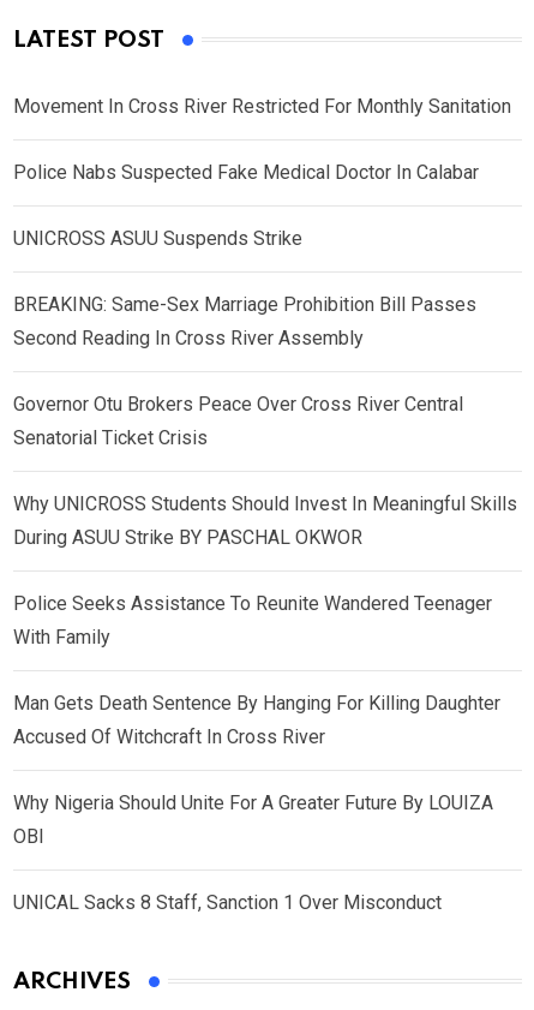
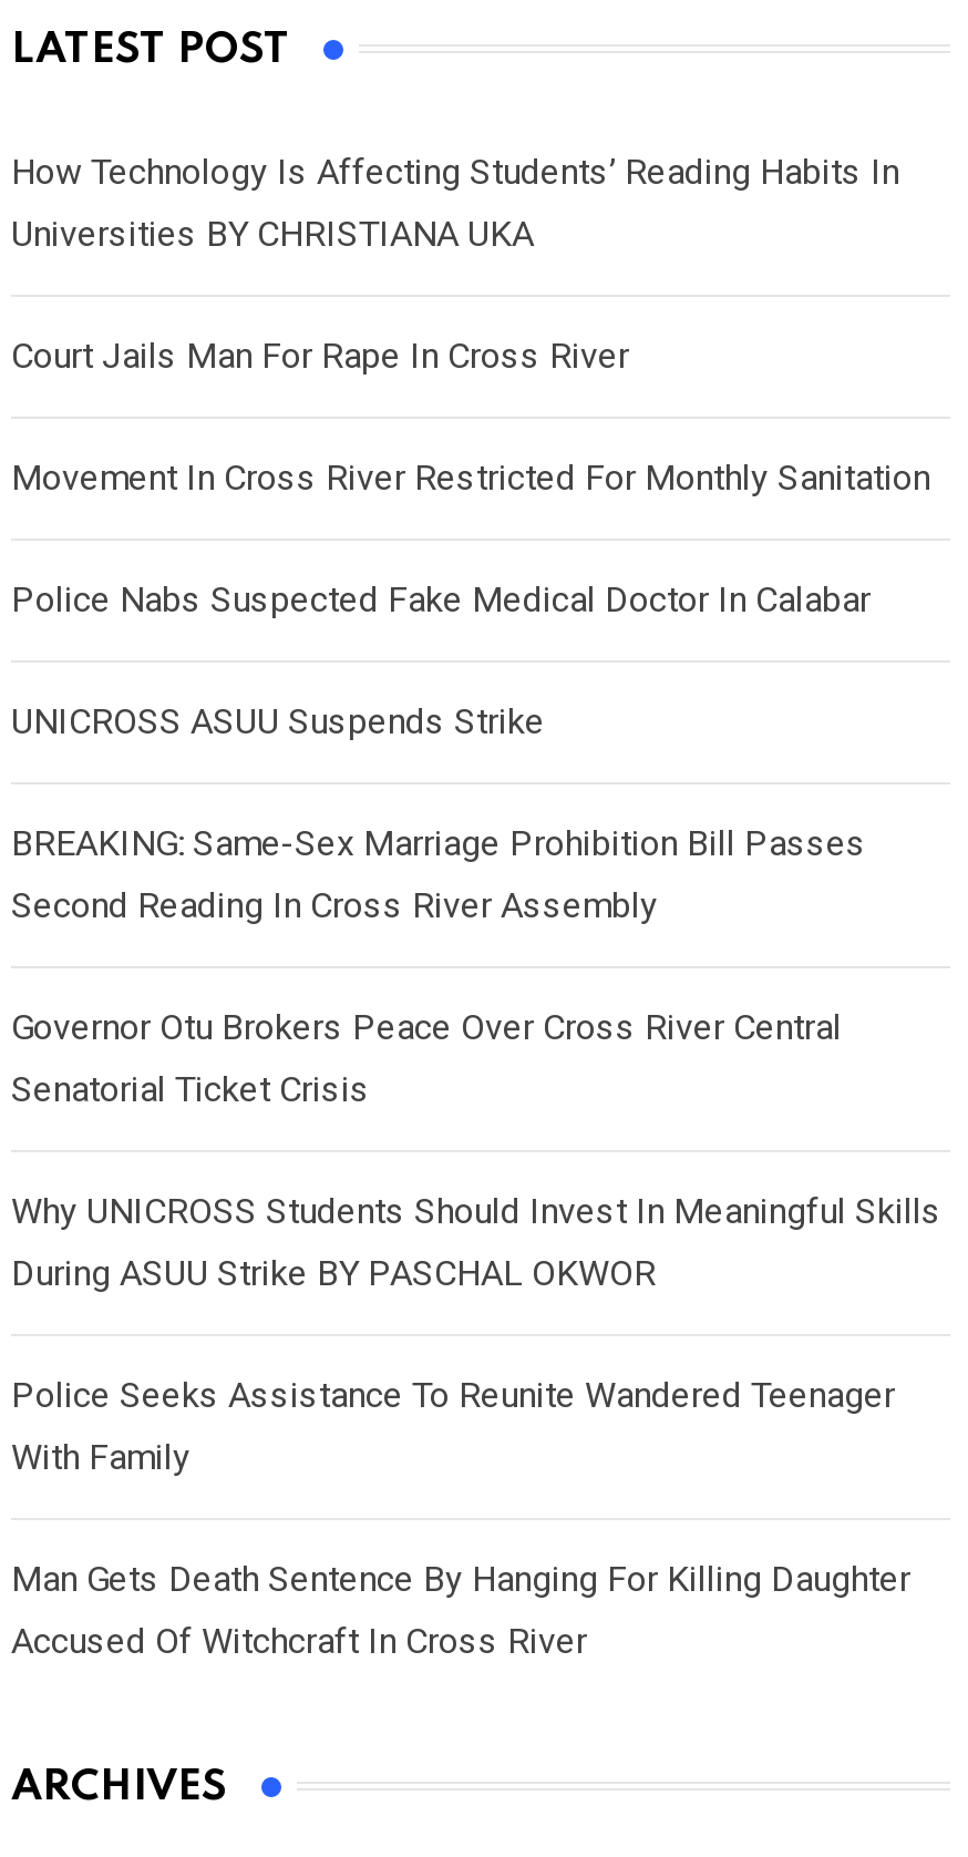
+ How Technology Is Affecting Students’ Reading Habits In
+ Universities BY CHRISTIANA UKA
+ Court Jails Man For Rape In Cross River

moved down: Movement In Cross River Restricted For Monthly Sanitation | Police Nabs Suspected Fake Medical Doctor In Calabar | UNICROSS ASUU Suspends Strike | ... | Man Gets Death Sentence By Hanging For Killing Daughter | Accused Of Witchcraft In Cross River

- Why Nigeria Should Unite For A Greater Future By LOUIZA
- OBI
- UNICAL Sacks 8 Staff, Sanction 1 Over Misconduct
